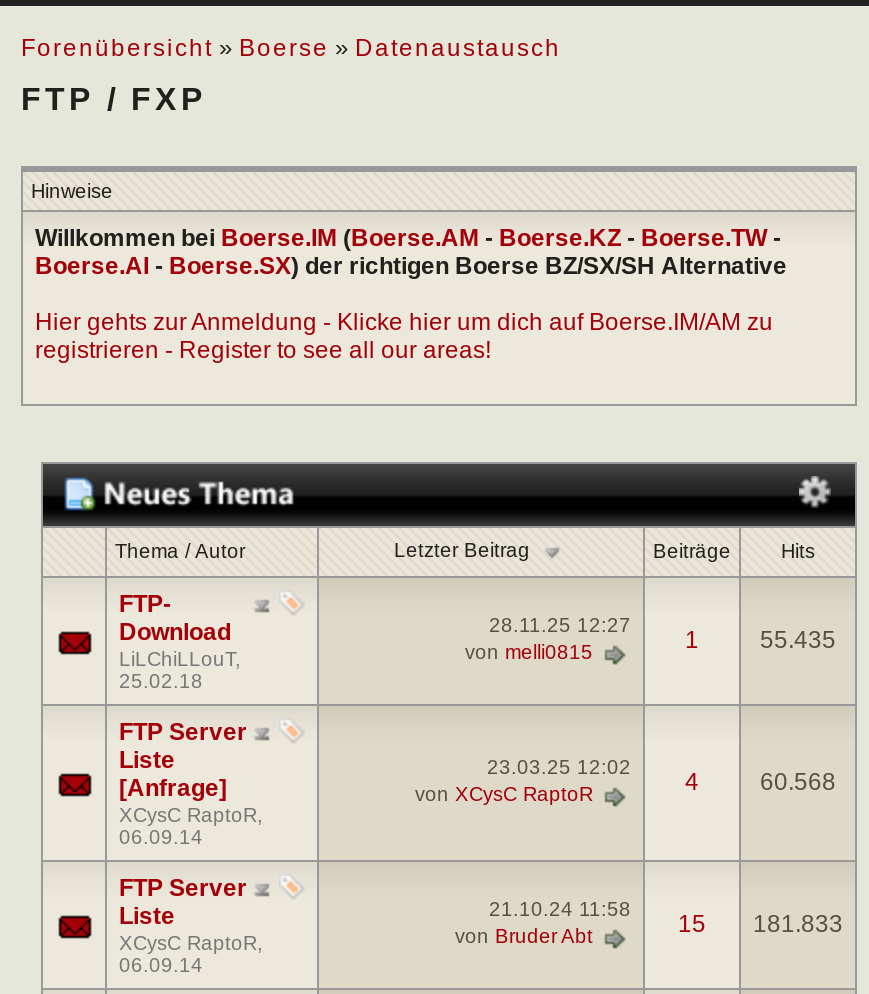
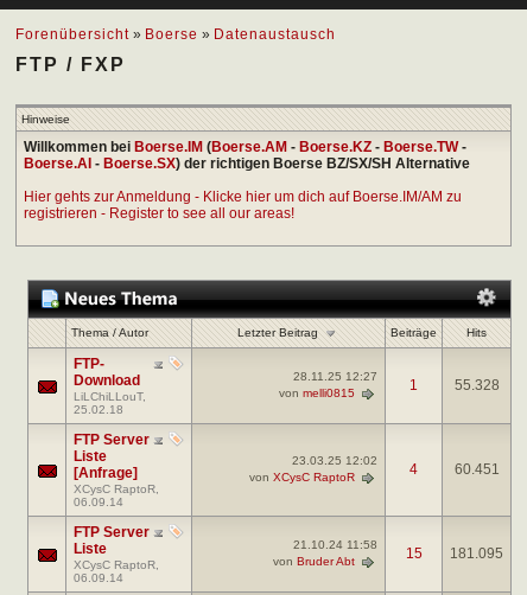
- 55.435
+ 55.328

- 60.568
+ 60.451

- 15 181.833
+ 15 181.095
